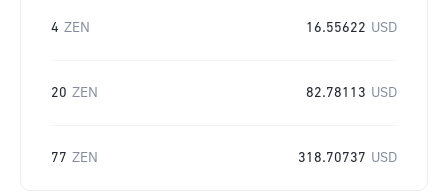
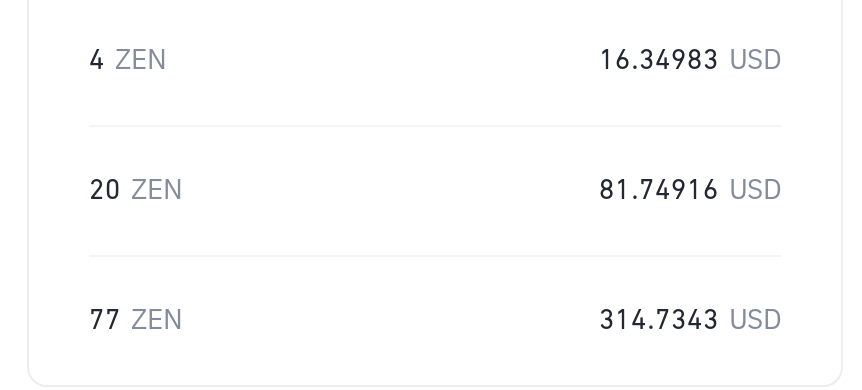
- 16.55622 USD
+ 16.34983 USD

- 82.78113 USD
+ 81.74916 USD

- 318.70737 USD
+ 314.7343 USD
